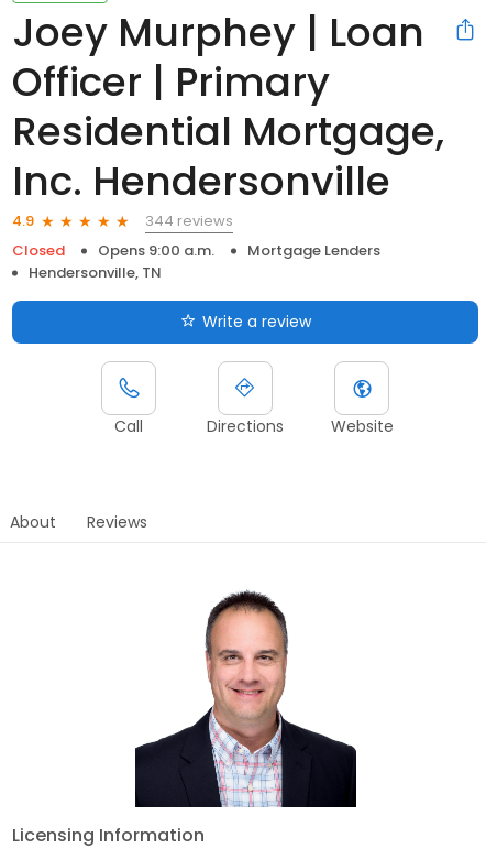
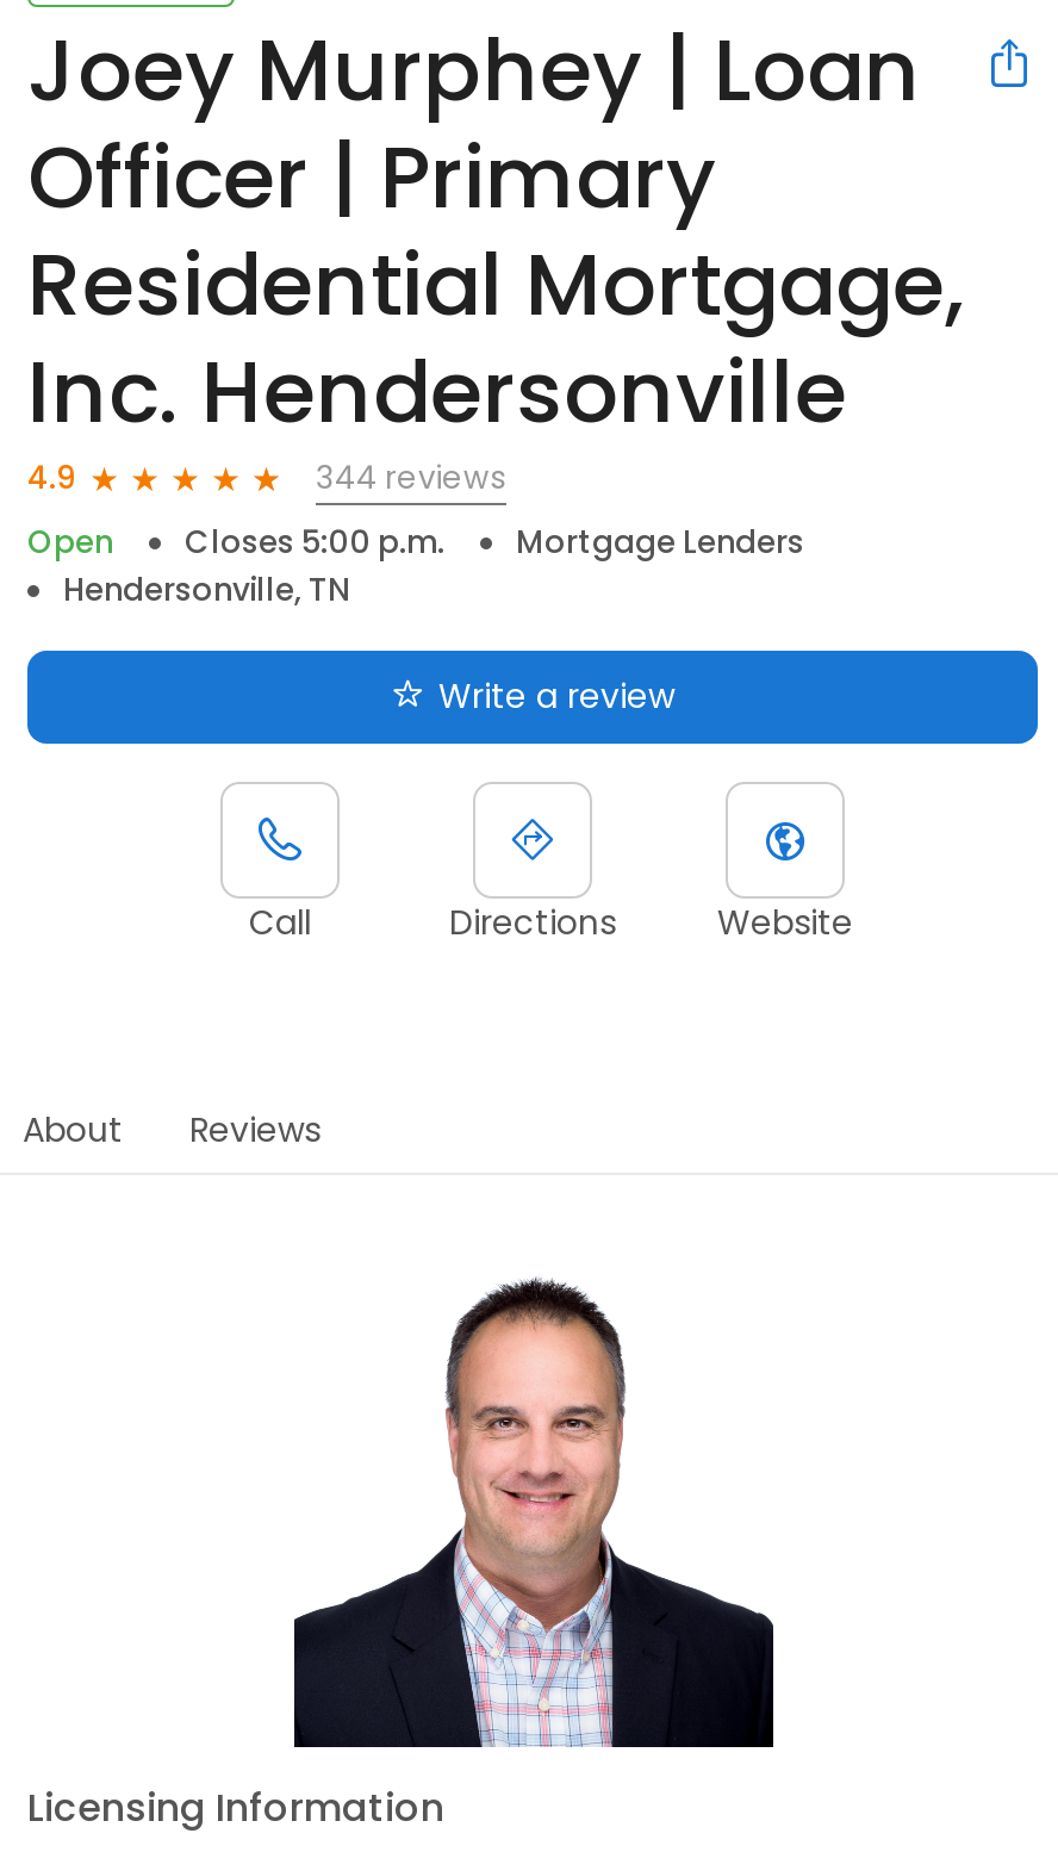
- Closed
- Opens 9:00 a.m.
+ Open
+ Closes 5:00 p.m.
